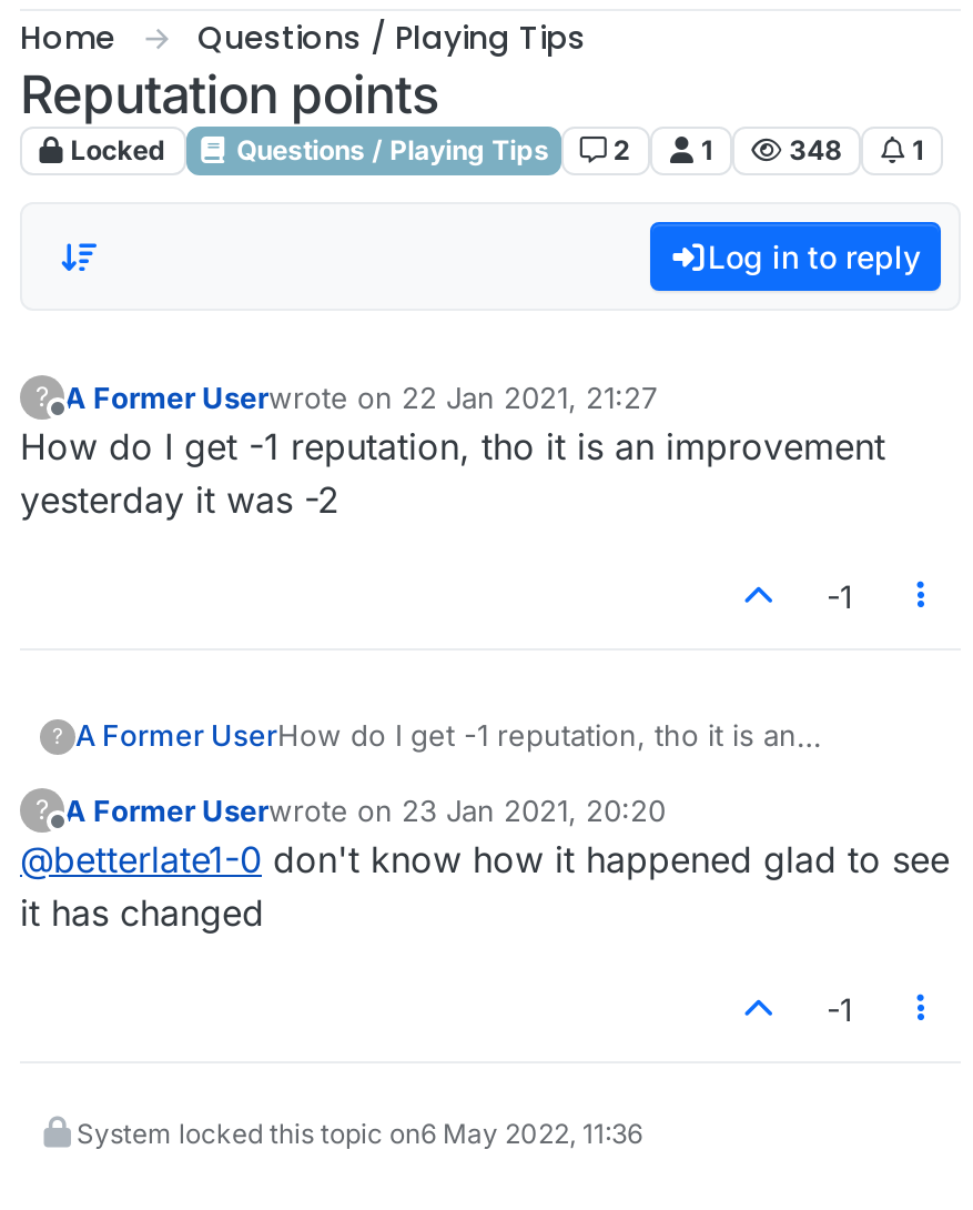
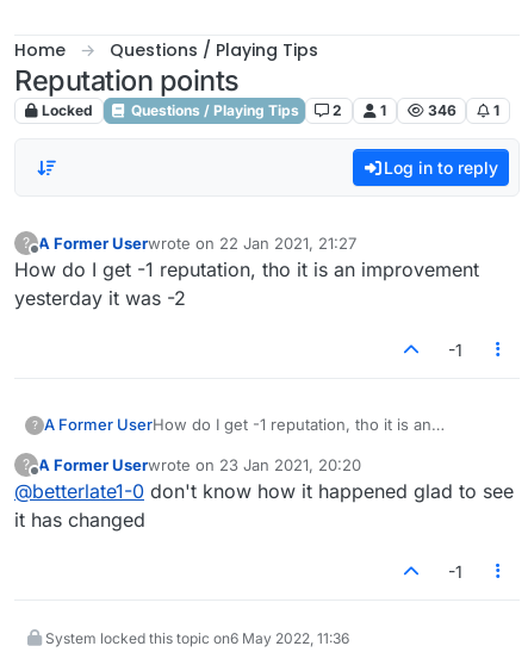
- 348
+ 346
